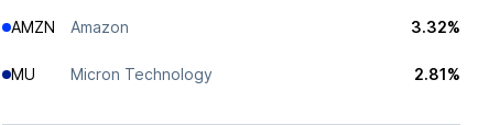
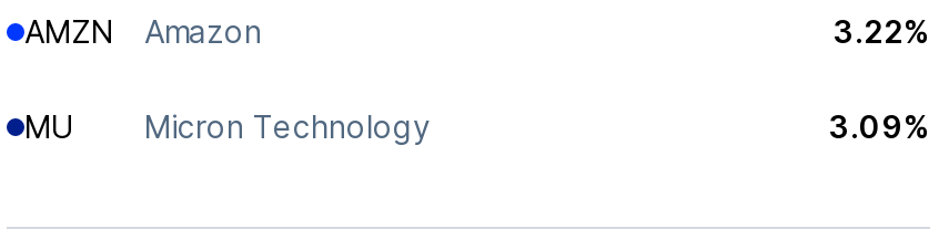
- 3.32%
+ 3.22%

- 2.81%
+ 3.09%
